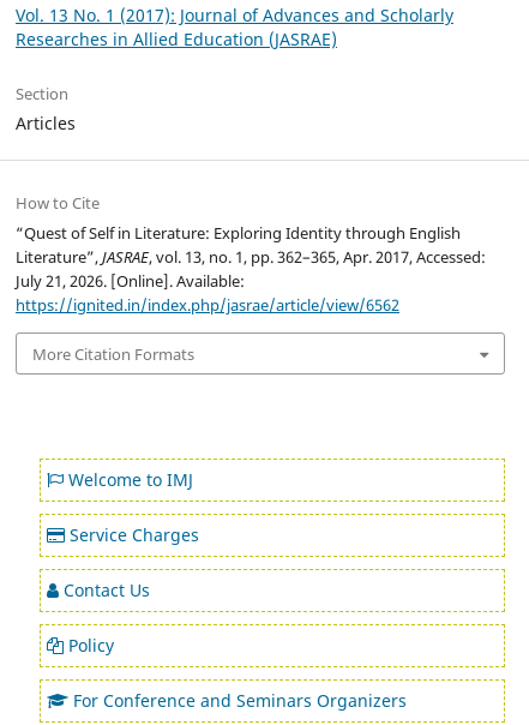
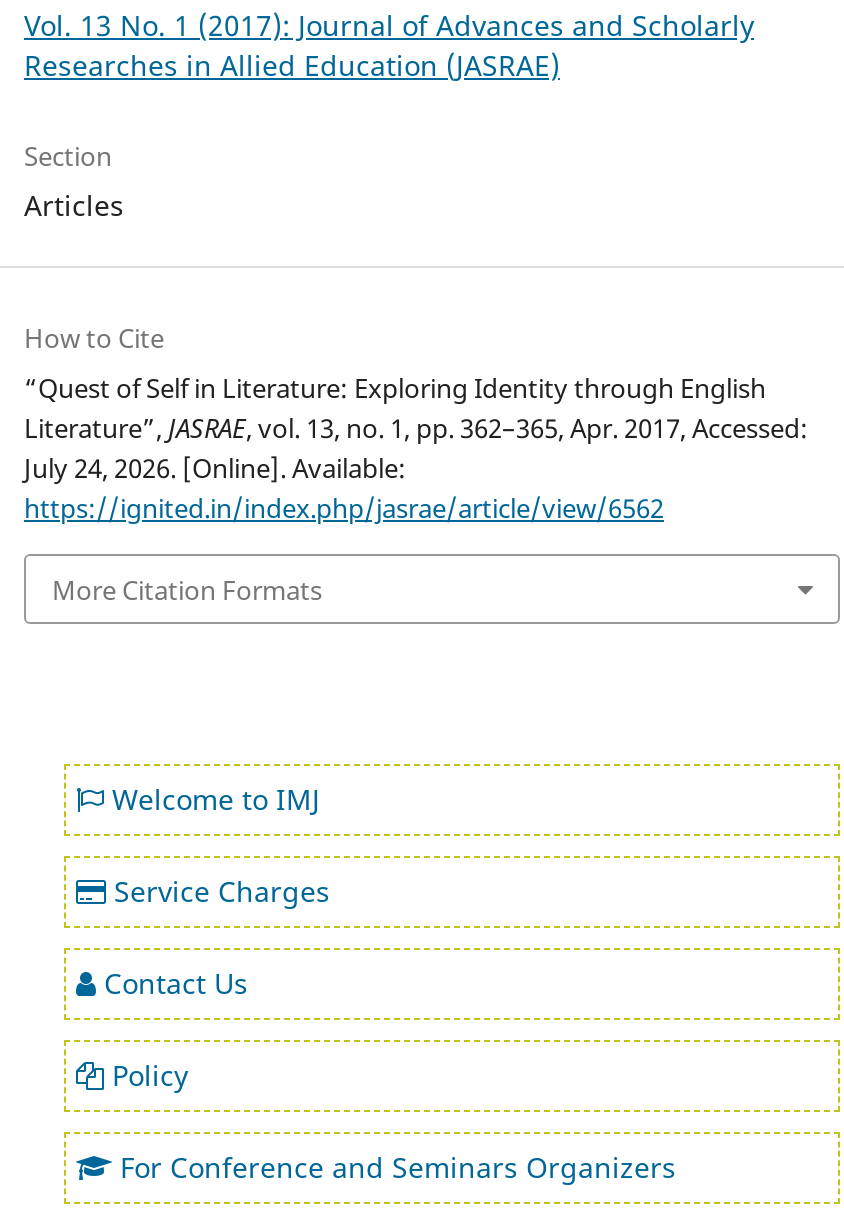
- July 21, 2026. [Online]. Available:
+ July 24, 2026. [Online]. Available:
